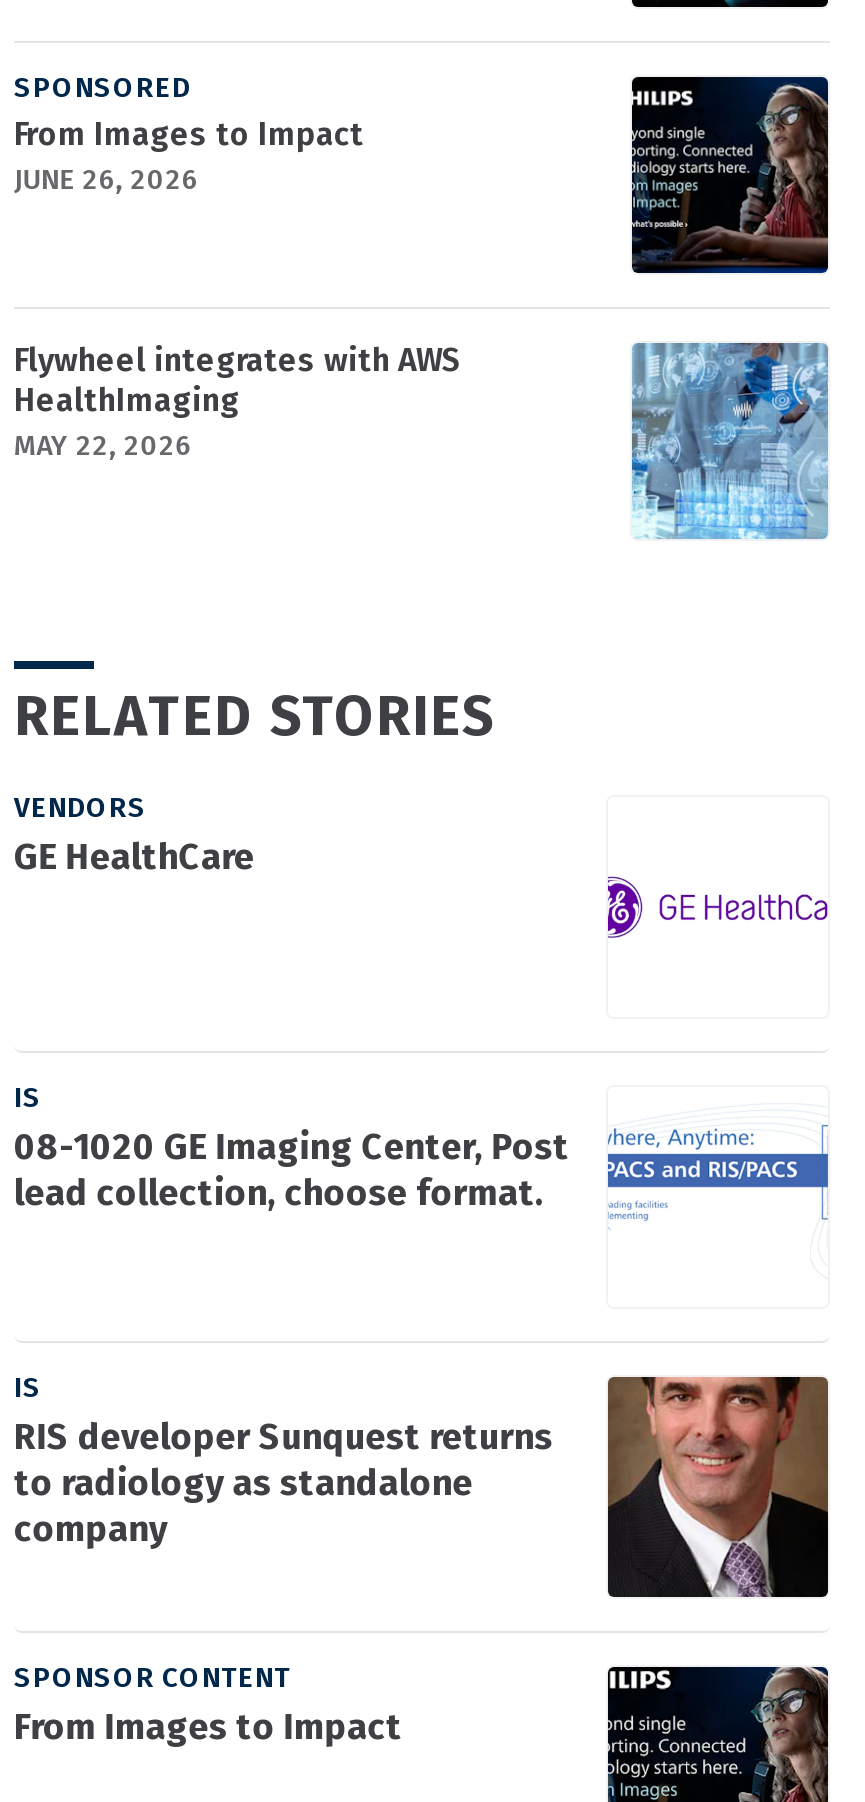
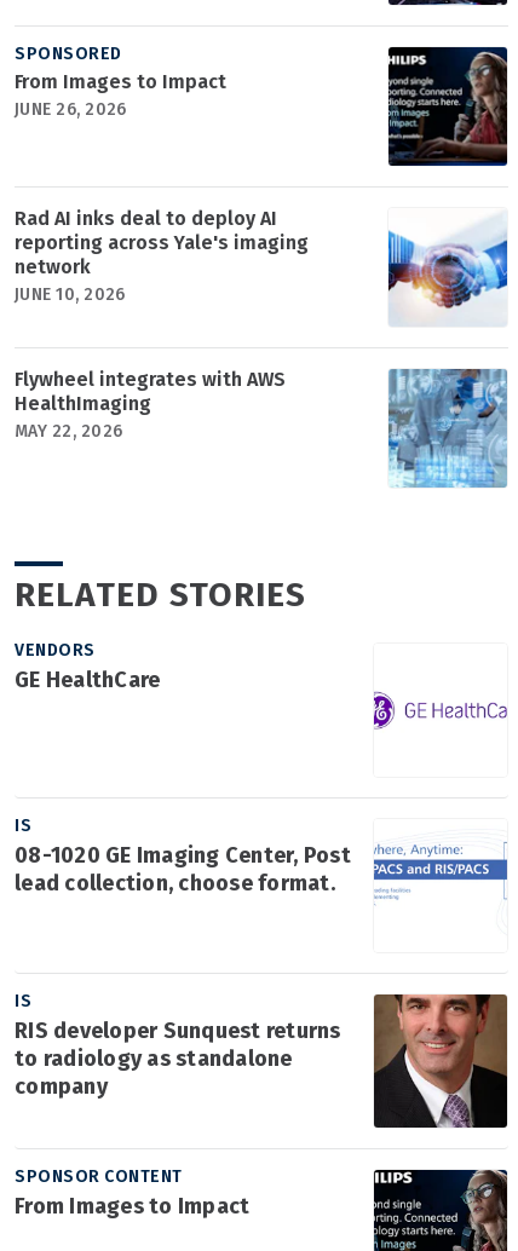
+ Rad AI inks deal to deploy AI
+ reporting across Yale's imaging
+ network
+ JUNE 10, 2026

+ [image]
